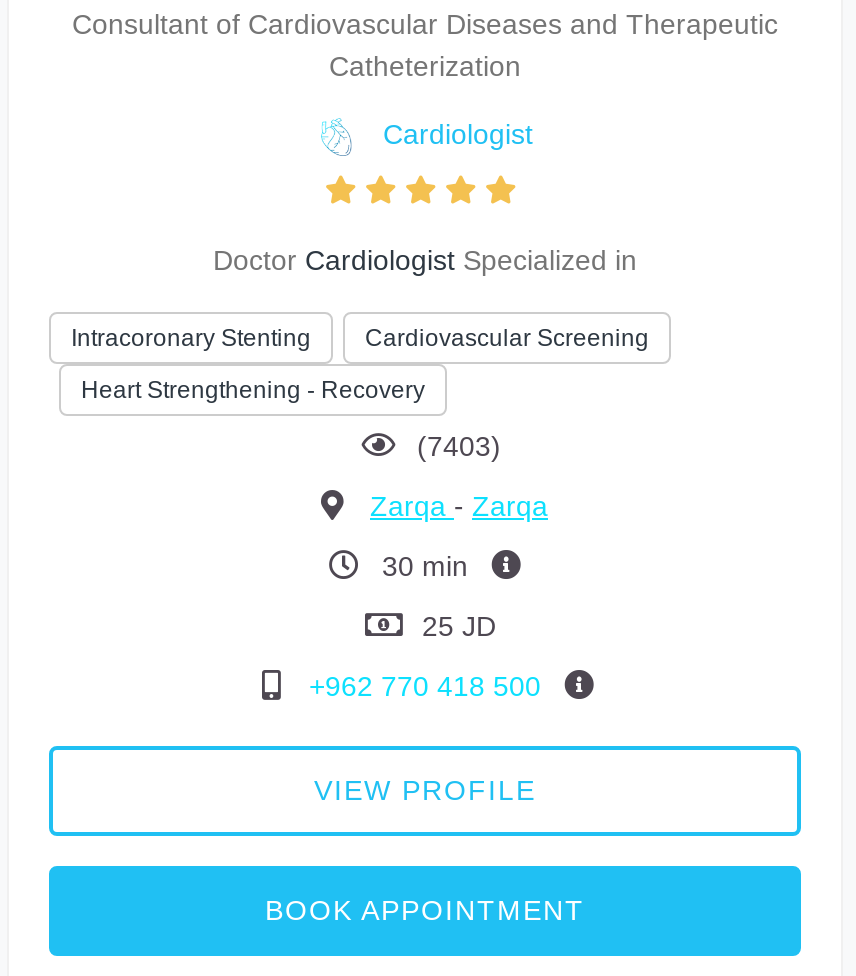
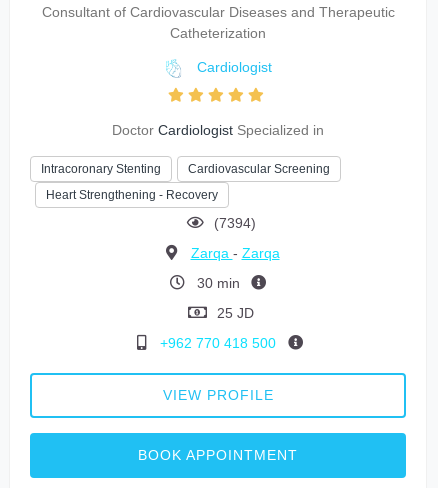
- (7403)
+ (7394)
